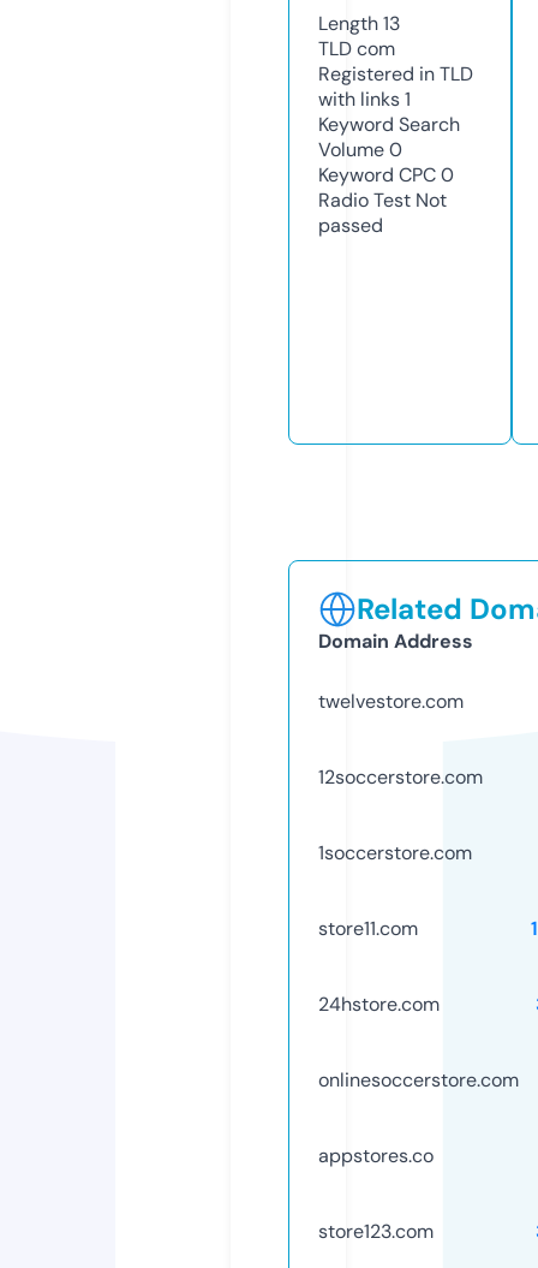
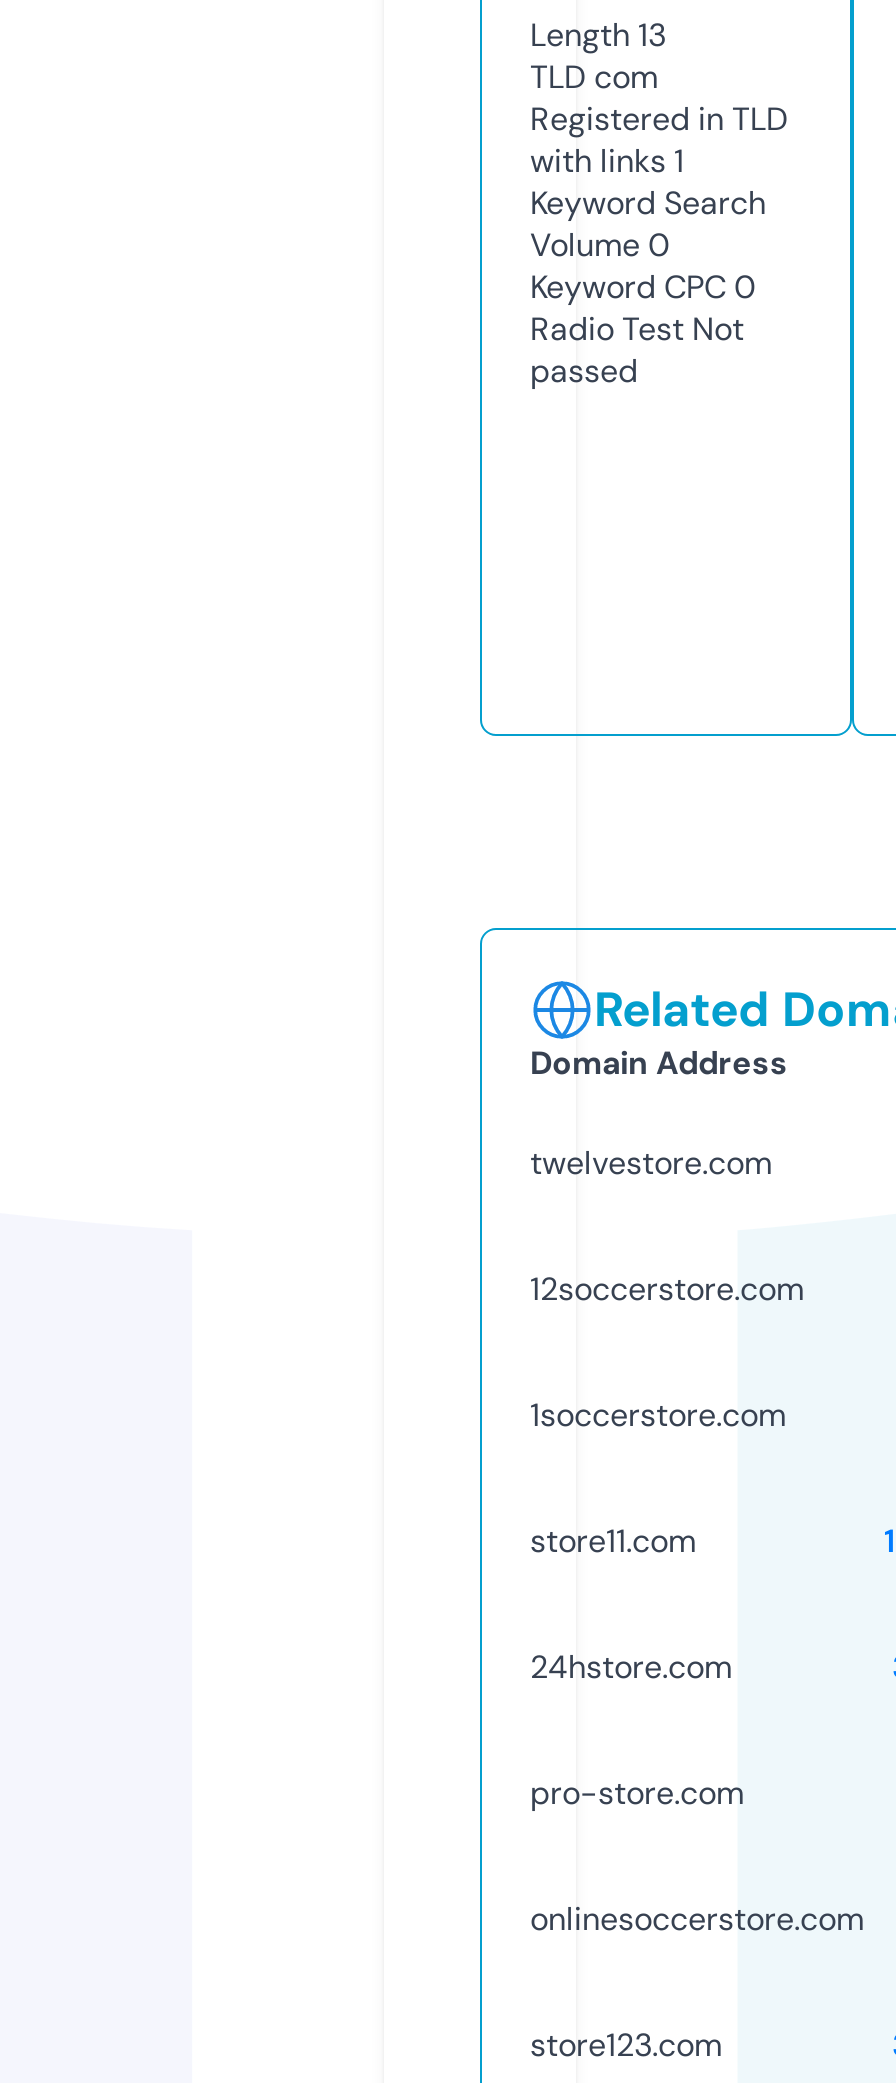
+ pro-store.com

moved down: onlinesoccerstore.com

- appstores.co
